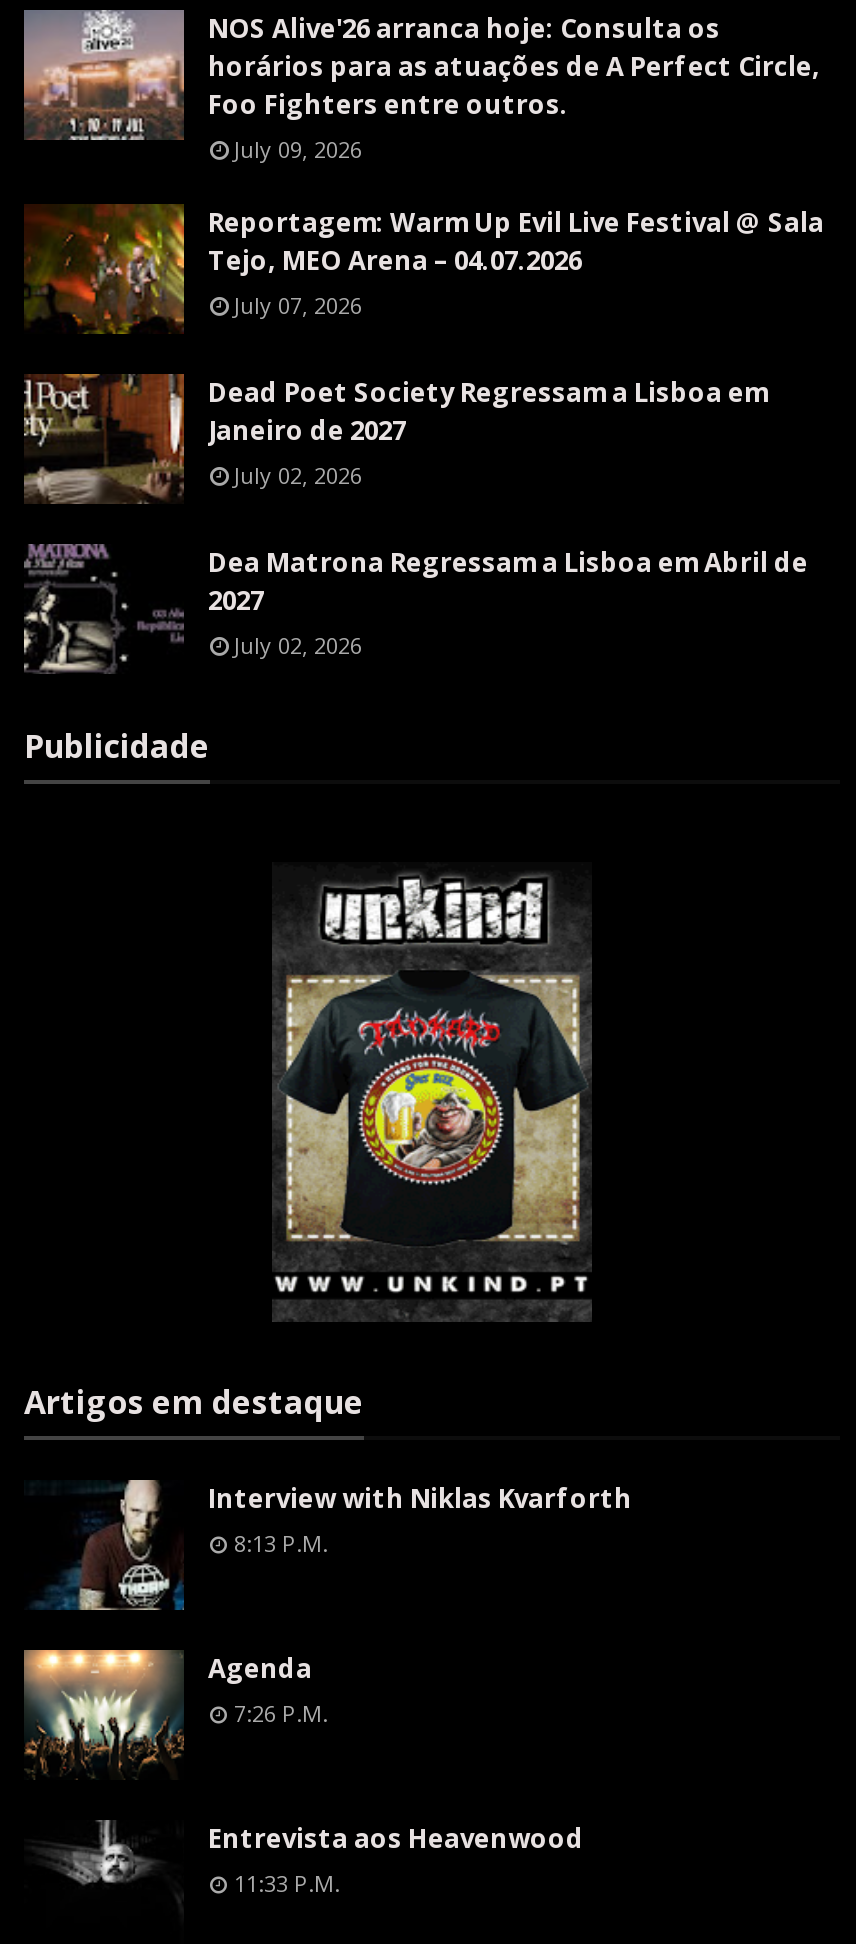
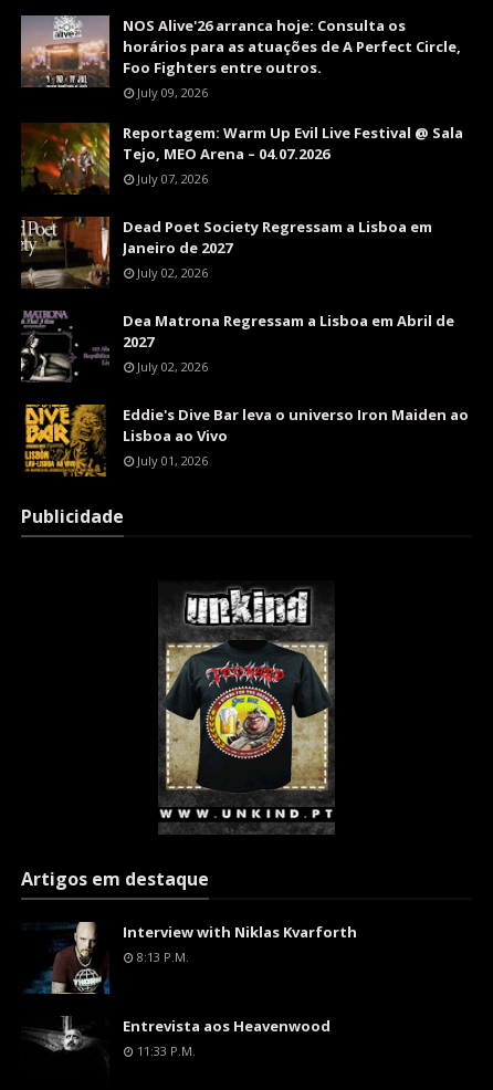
+ [image]
+ Eddie's Dive Bar leva o universo Iron Maiden ao
+ Lisboa ao Vivo
+ July 01, 2026

moved down: [image] | Publicidade | Artigos em destaque | Interview with Niklas Kvarforth | 8:13 P.m.

- [image]
- Agenda
- 7:26 P.m.
